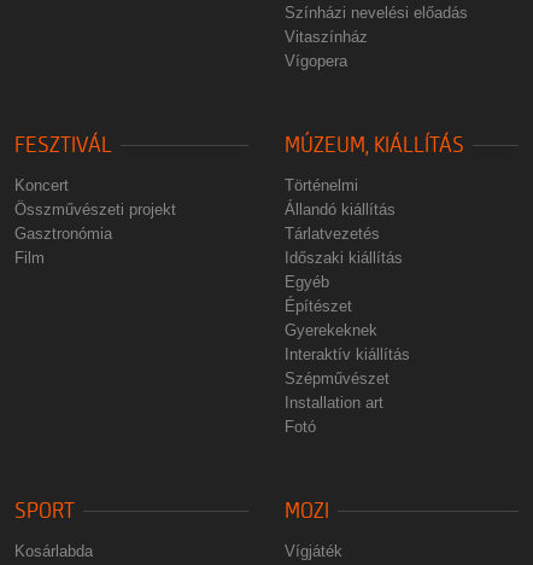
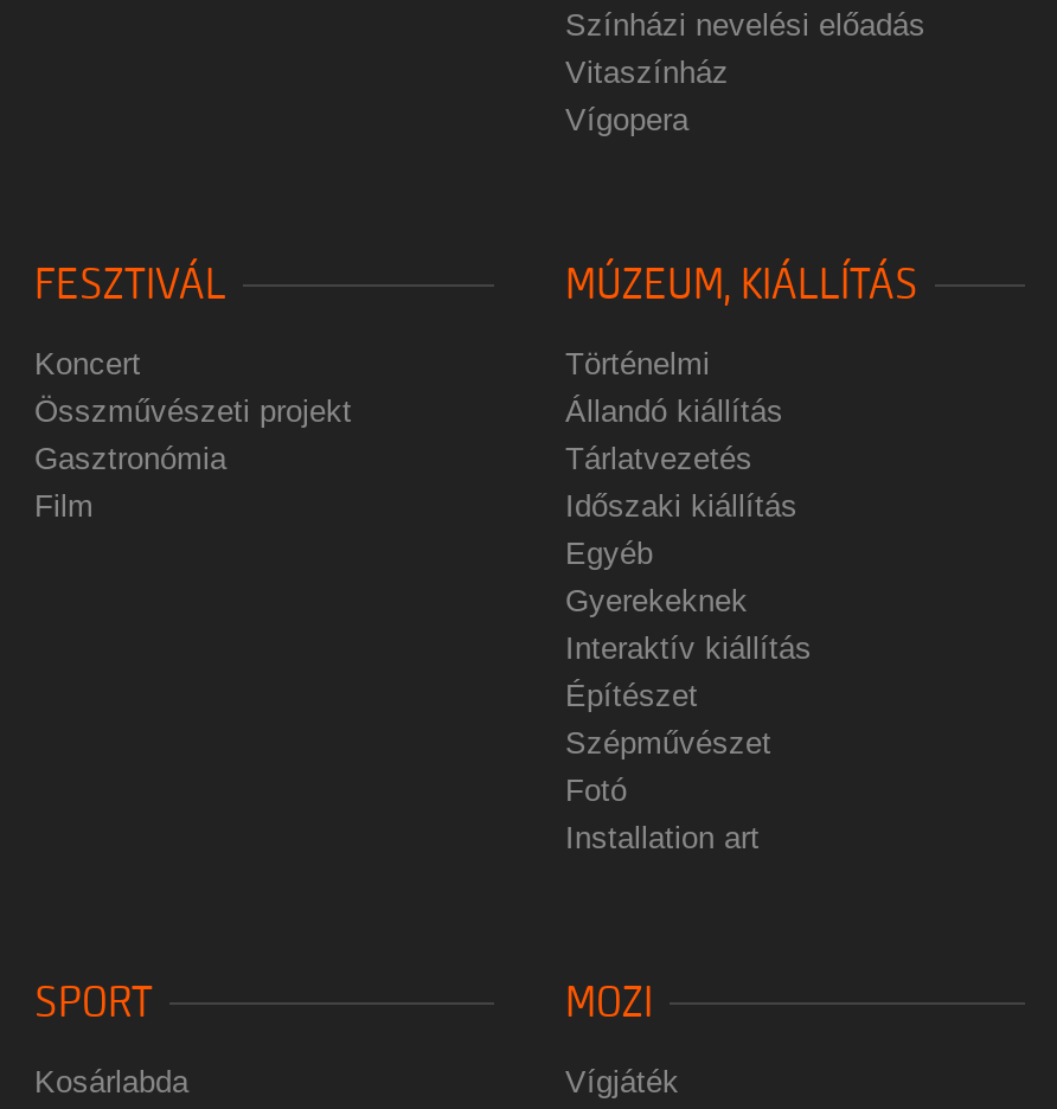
moved down: Építészet

moved up: Gyerekeknek | Interaktív kiállítás

moved down: Installation art

moved up: Fotó
